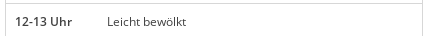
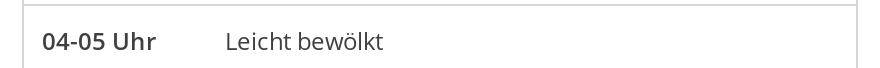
- 12-13 Uhr
+ 04-05 Uhr
